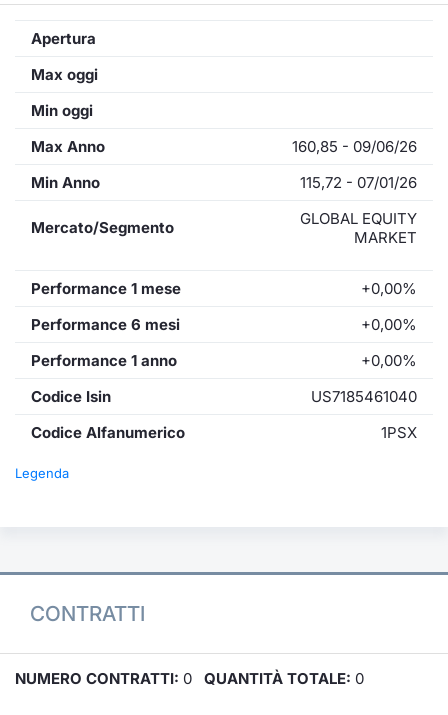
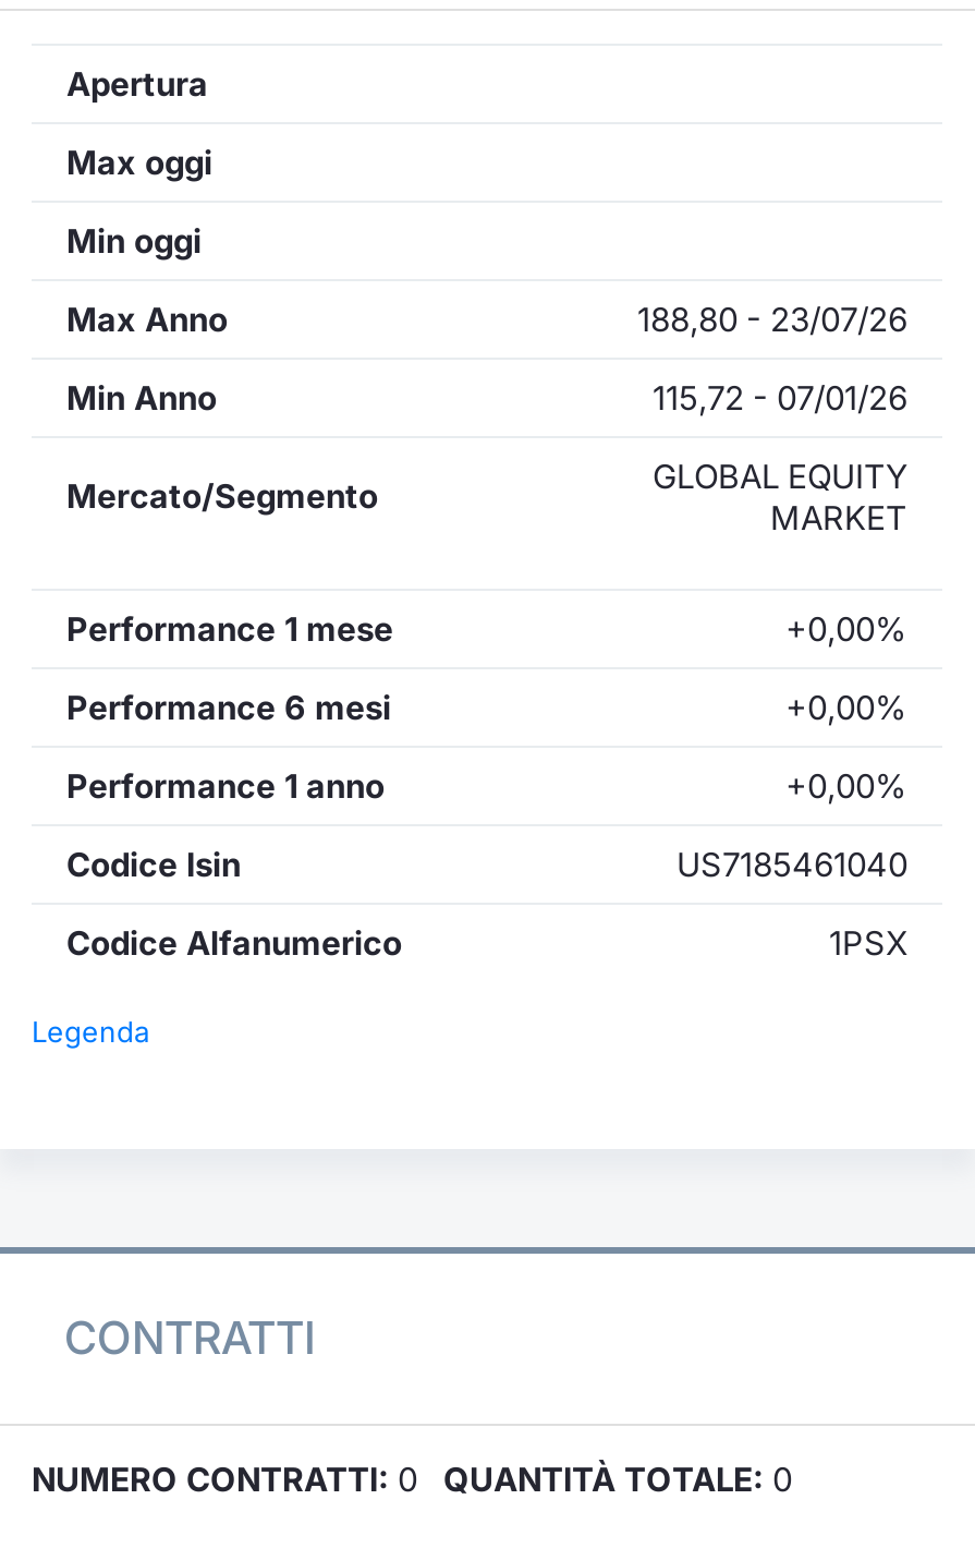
- 160,85 - 09/06/26
+ 188,80 - 23/07/26
